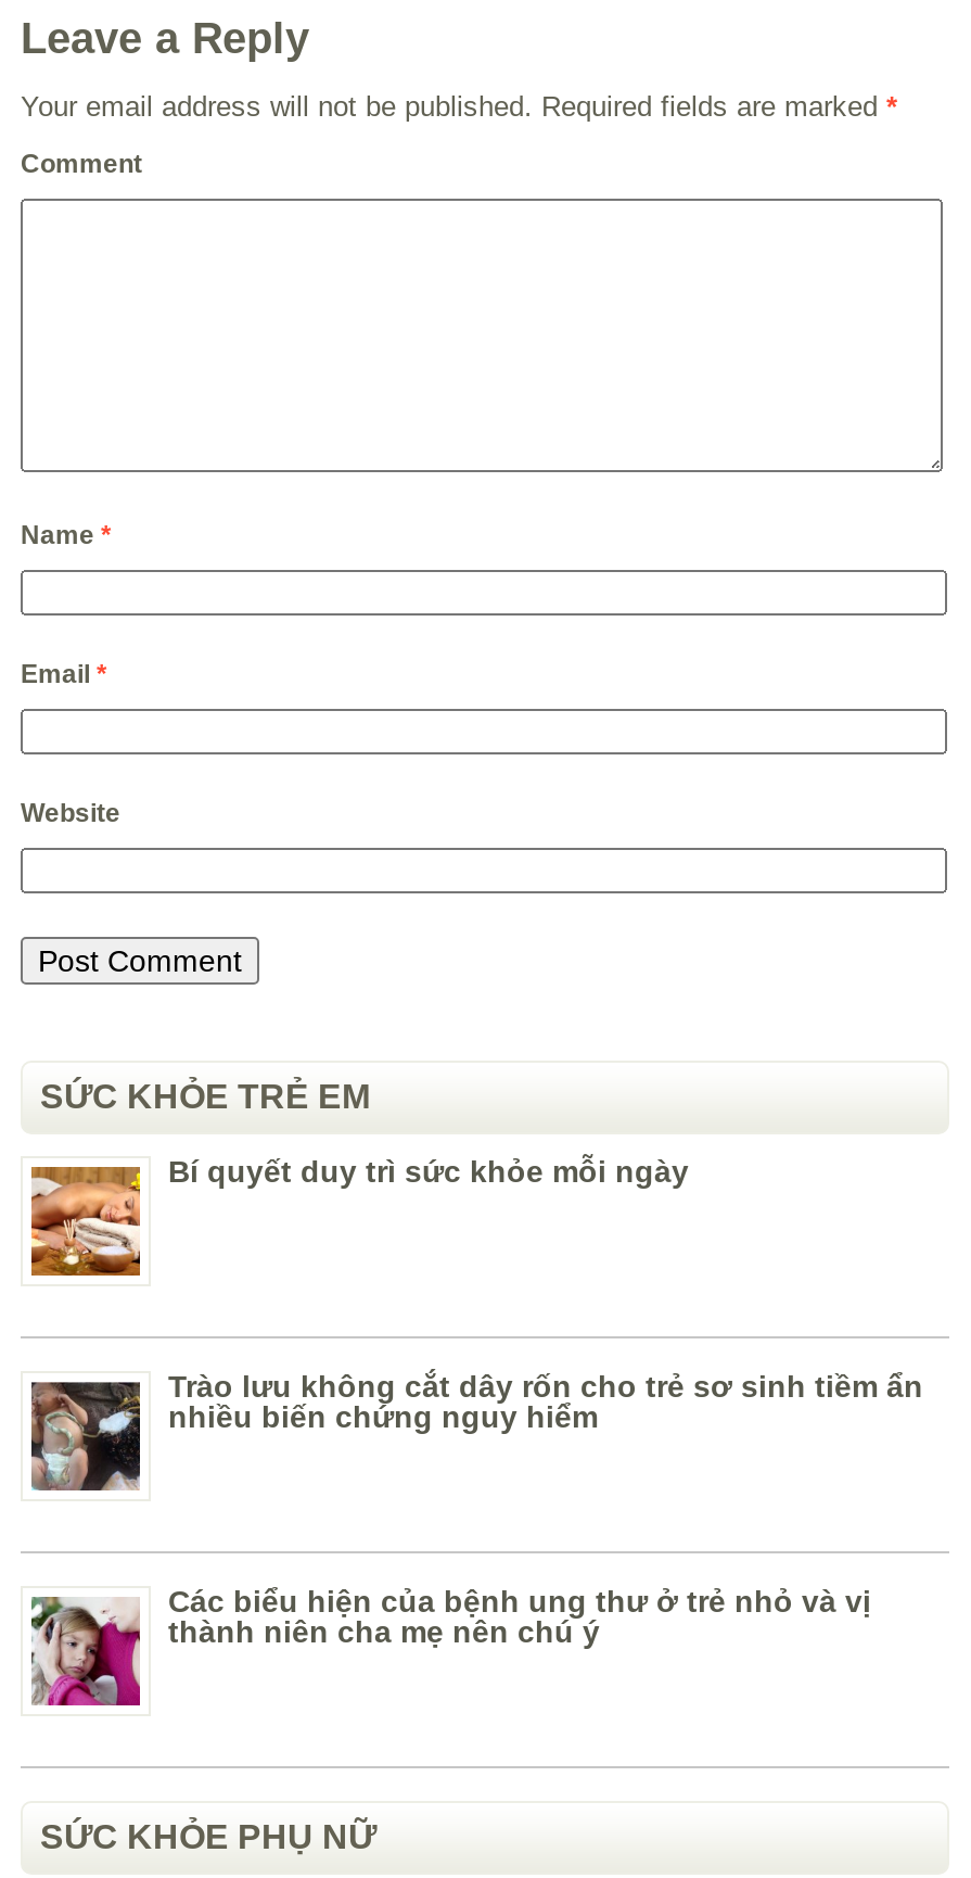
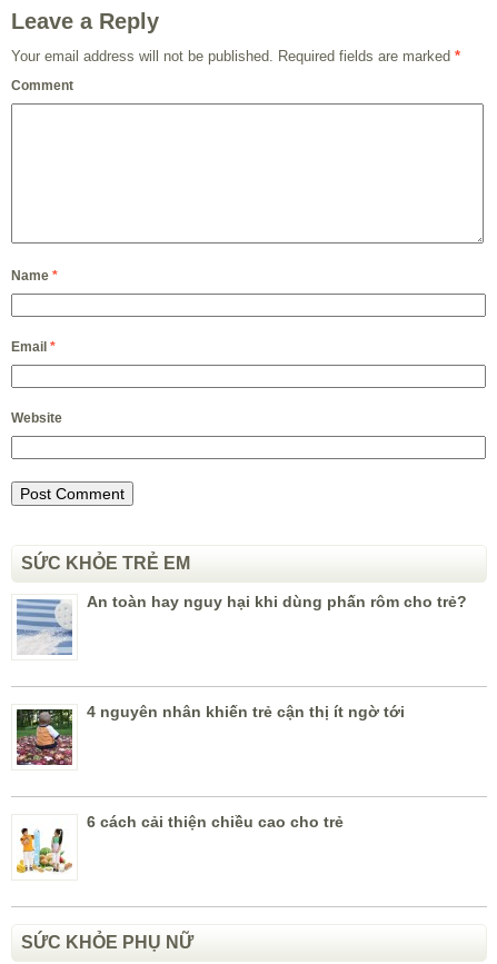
- [image]
- Bí quyết duy trì sức khỏe mỗi ngày
+ [image]
+ An toàn hay nguy hại khi dùng phấn rôm cho trẻ?

- [image]
- Trào lưu không cắt dây rốn cho trẻ sơ sinh tiềm ẩn
- nhiều biến chứng nguy hiểm
+ [image]
+ 4 nguyên nhân khiến trẻ cận thị ít ngờ tới

- [image]
- Các biểu hiện của bệnh ung thư ở trẻ nhỏ và vị
- thành niên cha mẹ nên chú ý
+ [image]
+ 6 cách cải thiện chiều cao cho trẻ
